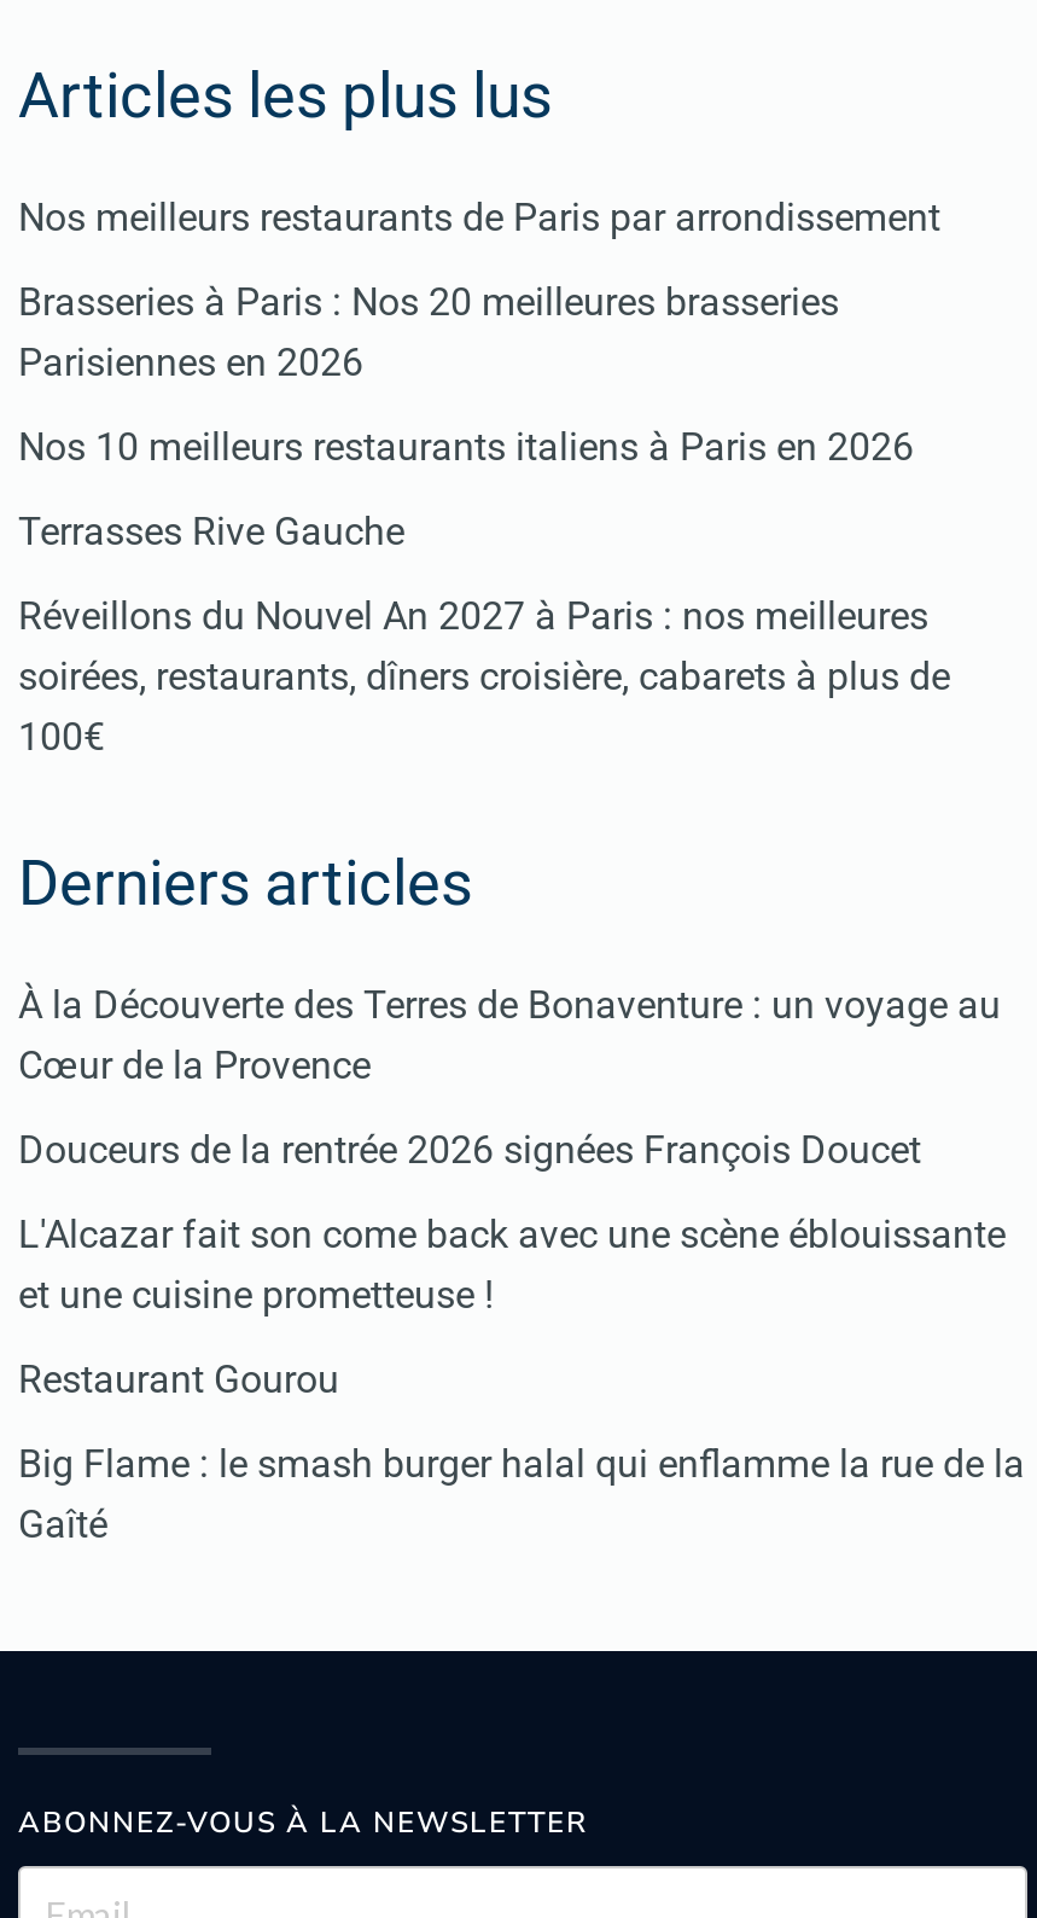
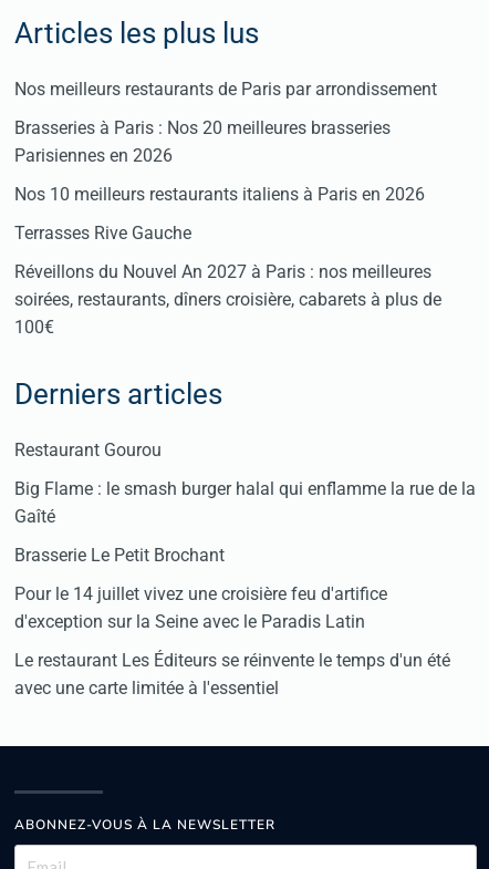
- À la Découverte des Terres de Bonaventure : un voyage au
- Cœur de la Provence
- Douceurs de la rentrée 2026 signées François Doucet
- L'Alcazar fait son come back avec une scène éblouissante
- et une cuisine prometteuse !

moved up: Restaurant Gourou | Big Flame : le smash burger halal qui enflamme la rue de la | Gaîté

+ Brasserie Le Petit Brochant
+ Pour le 14 juillet vivez une croisière feu d'artifice
+ d'exception sur la Seine avec le Paradis Latin
+ Le restaurant Les Éditeurs se réinvente le temps d'un été
+ avec une carte limitée à l'essentiel
